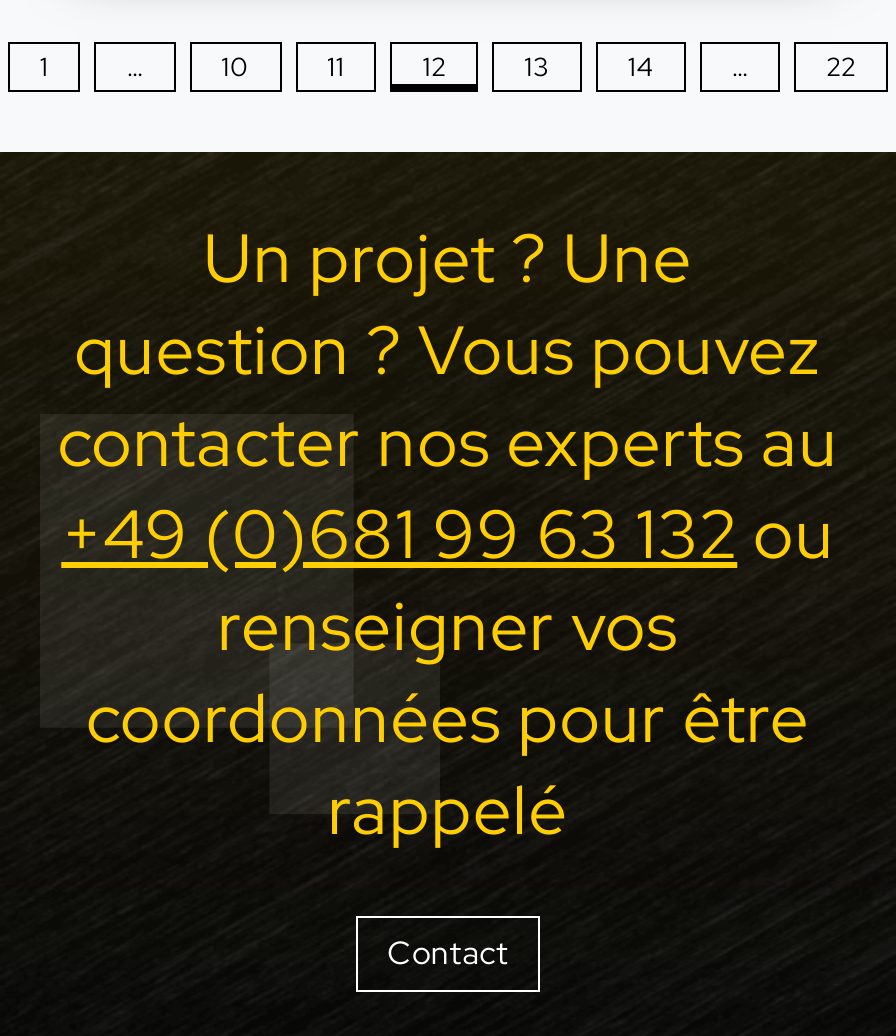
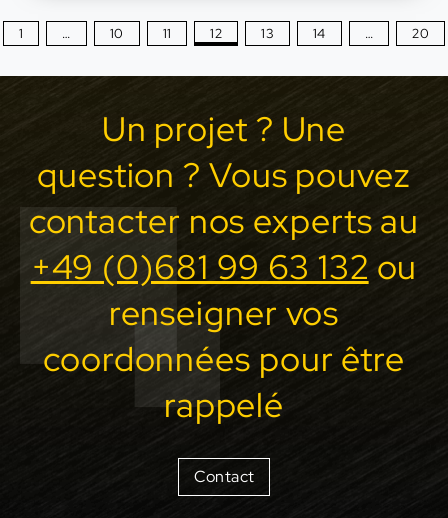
- 22
+ 20
